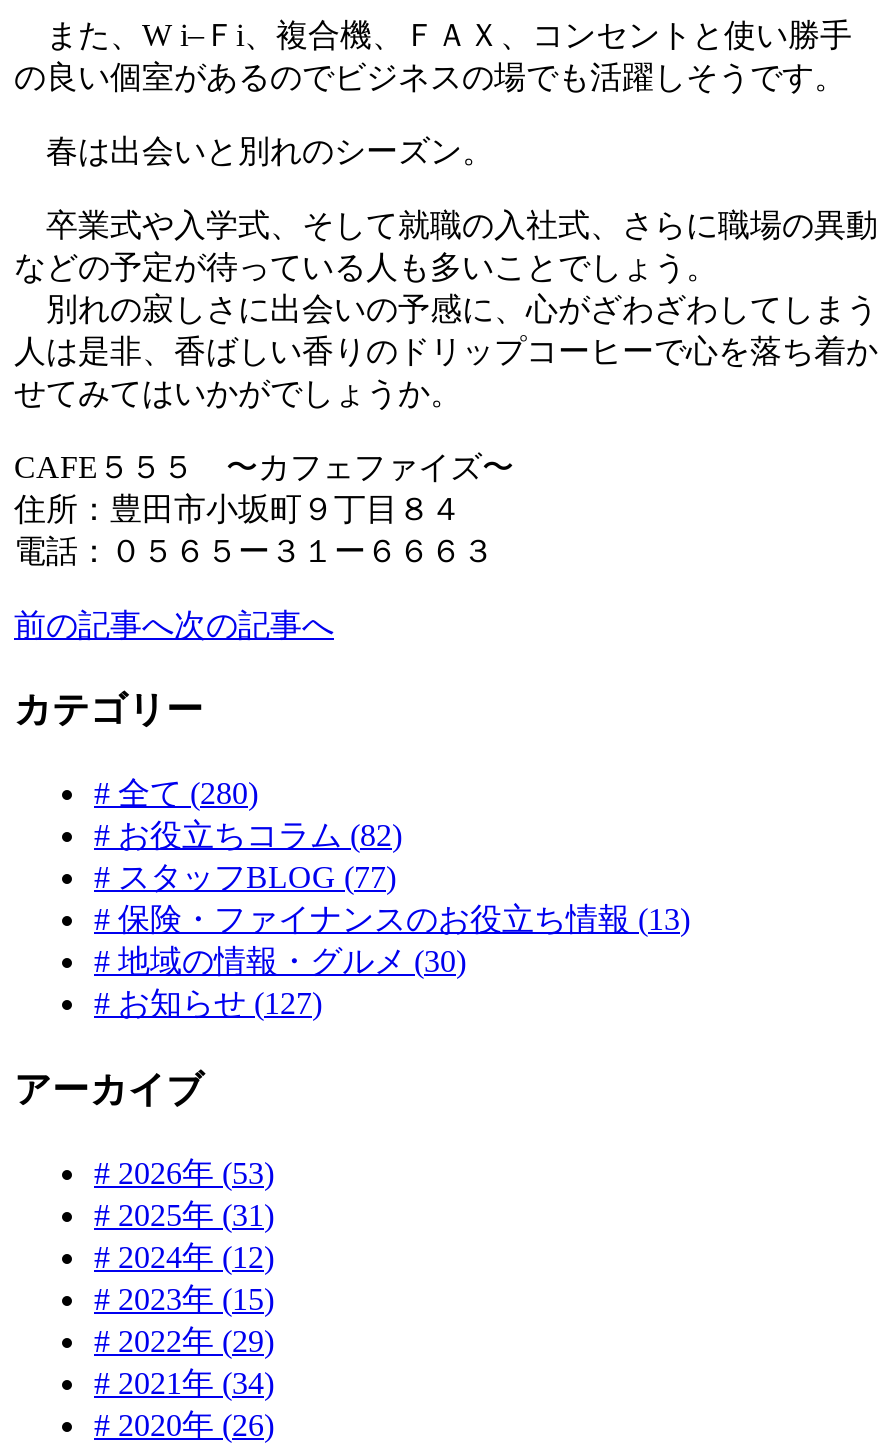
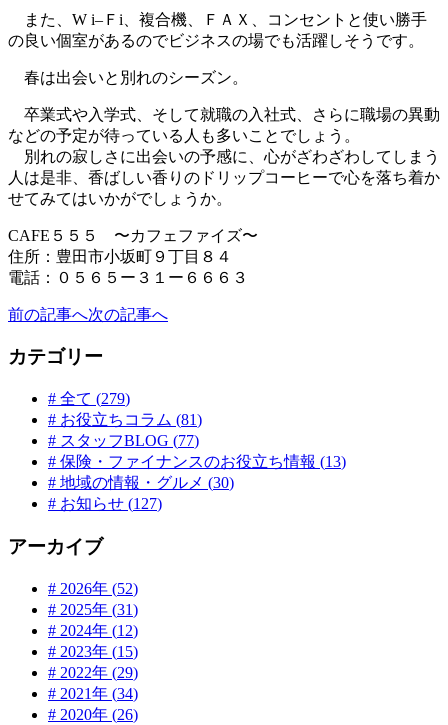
- # 全て (280)
+ # 全て (279)

- #お役立ちコラム(82)
+ #お役立ちコラム(81)

- #2026年 (53)
+ #2026年 (52)
